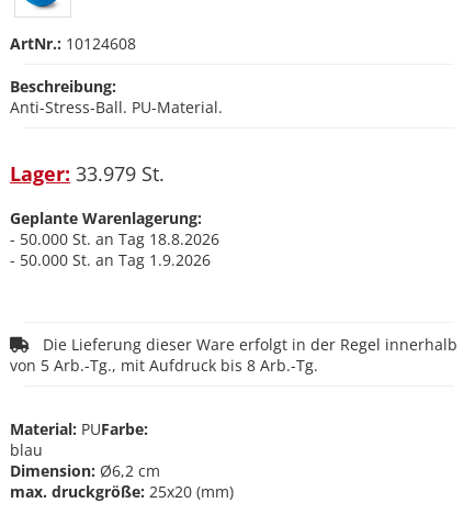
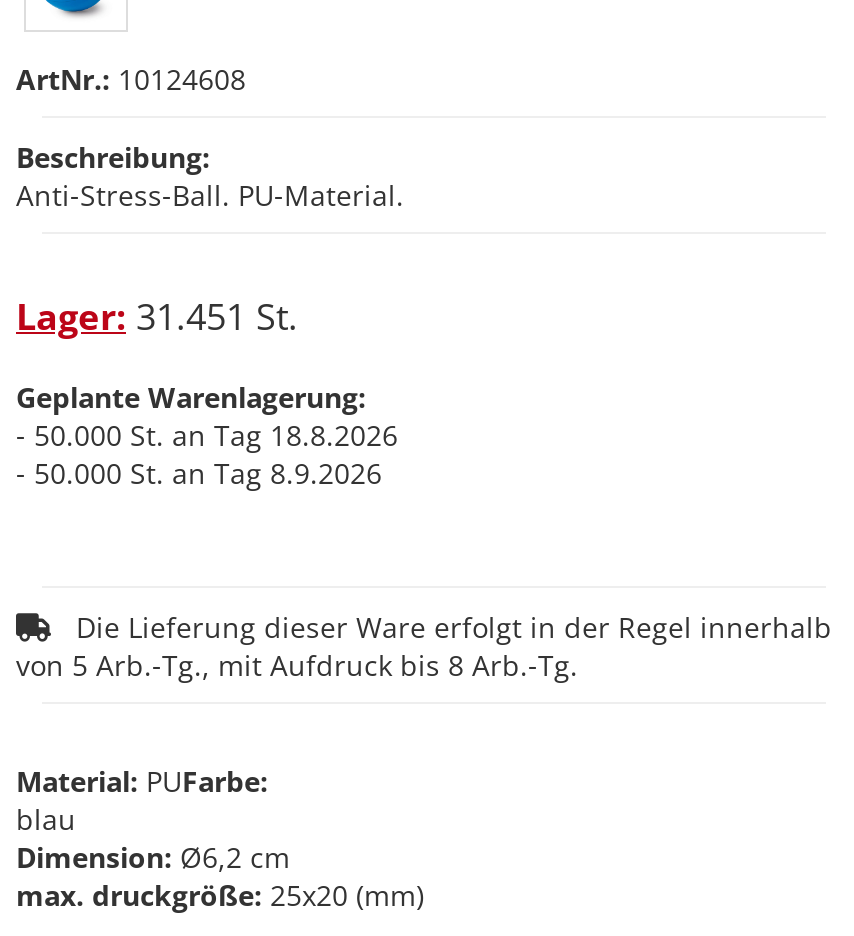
- Lager: 33.979 St.
+ Lager: 31.451 St.

- - 50.000 St. an Tag 1.9.2026
+ - 50.000 St. an Tag 8.9.2026
